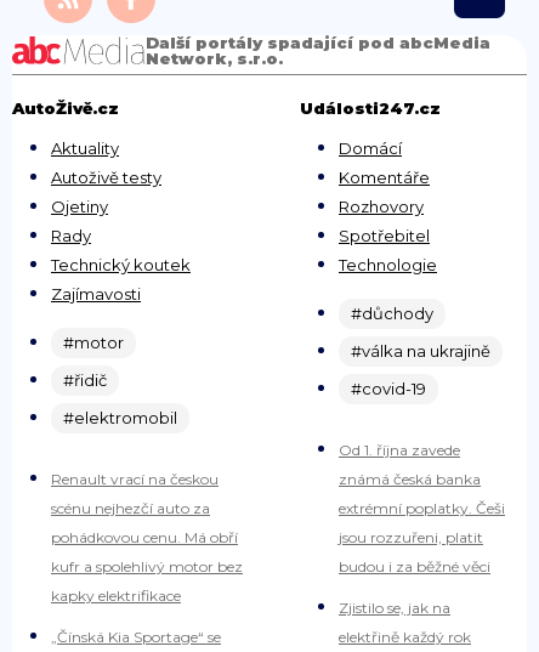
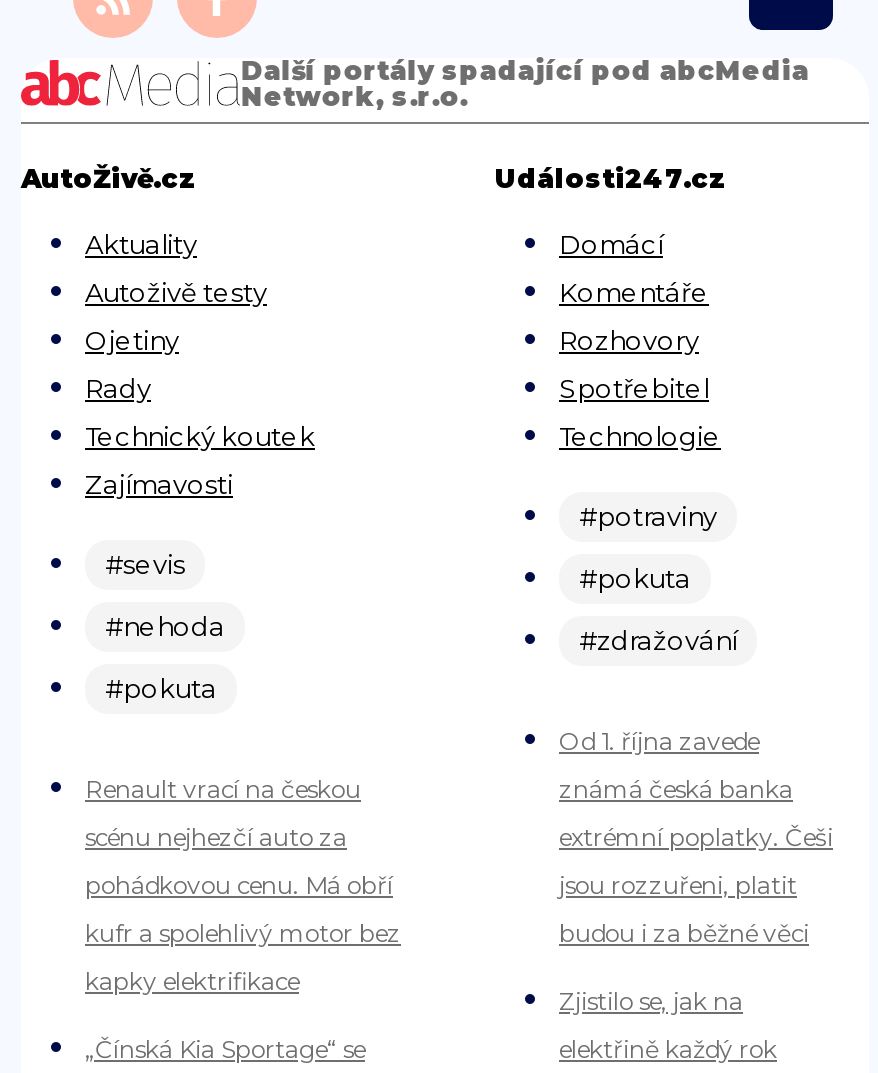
- #důchody
+ #potraviny

- #motor
+ #sevis

- #válka na ukrajině
+ #pokuta

- #řidič
+ #nehoda

- #covid-19
+ #zdražování

- #elektromobil
+ #pokuta
